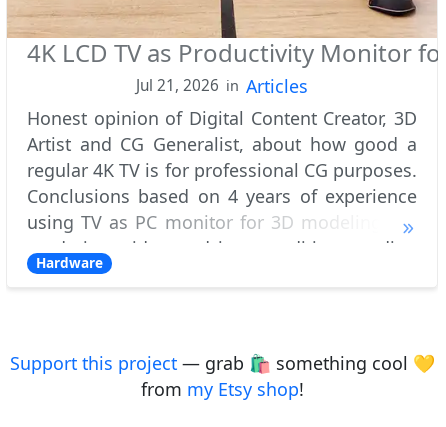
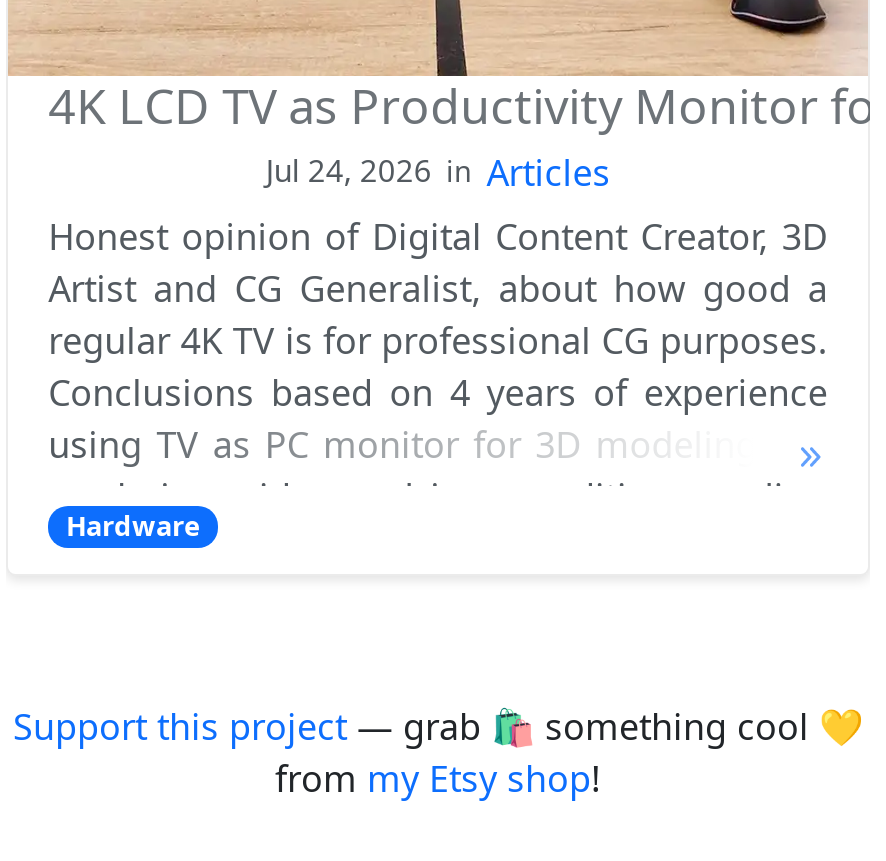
- Jul 21, 2026 in Articles
+ Jul 24, 2026 in Articles
